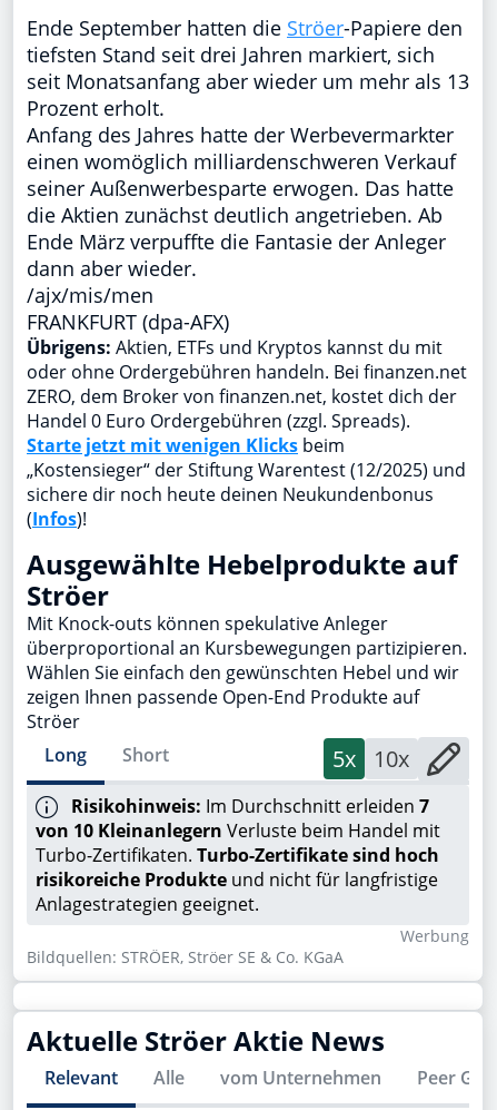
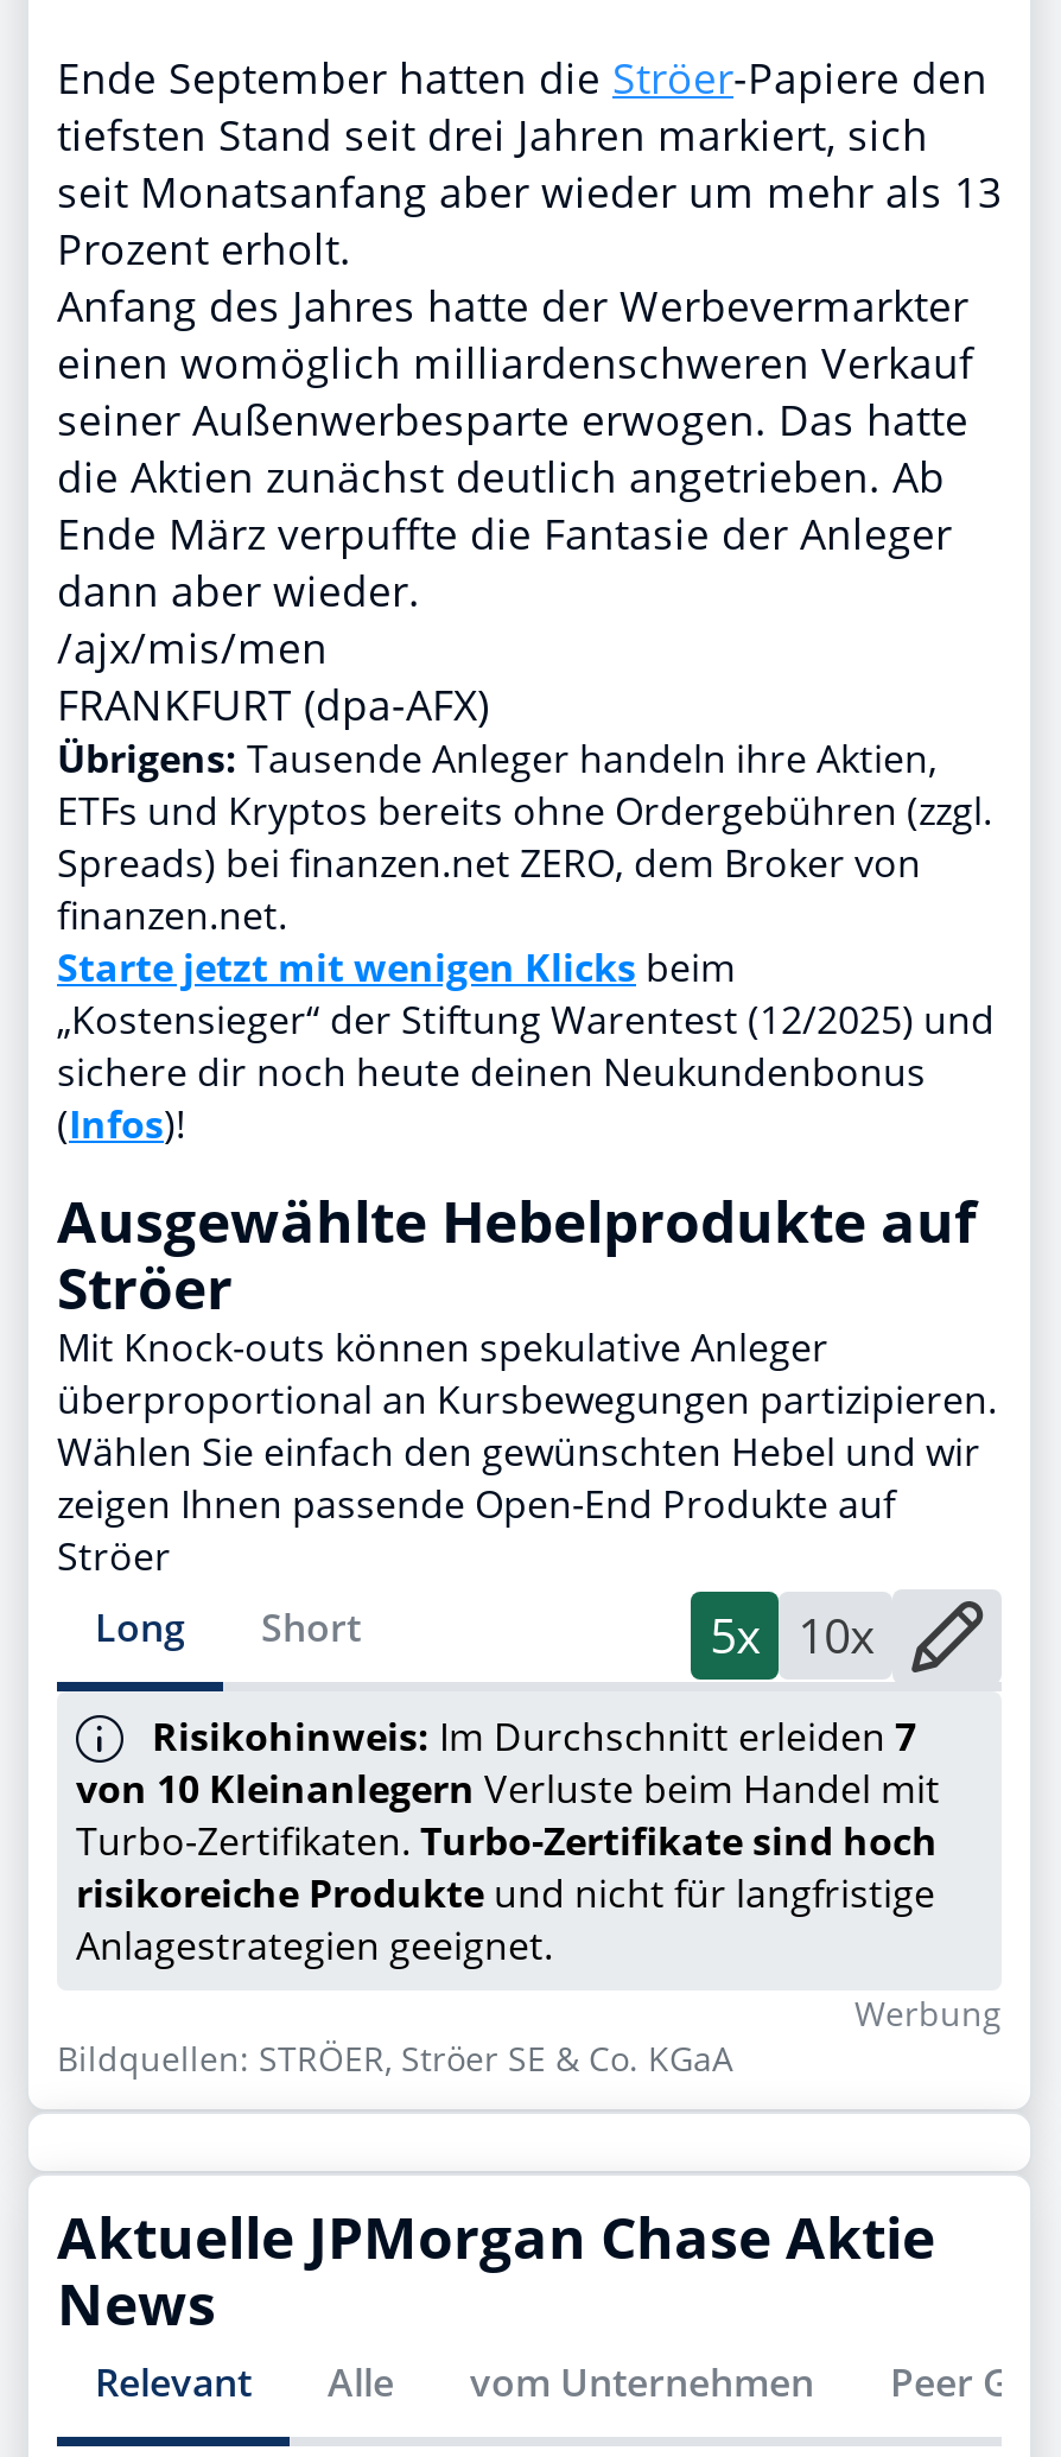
- Übrigens: Aktien, ETFs und Kryptos kannst du mit
- oder ohne Ordergebühren handeln. Bei finanzen.net
- ZERO, dem Broker von finanzen.net, kostet dich der
- Handel 0 Euro Ordergebühren (zzgl. Spreads).
+ Übrigens: Tausende Anleger handeln ihre Aktien,
+ ETFs und Kryptos bereits ohne Ordergebühren (zzgl.
+ Spreads) bei finanzen.net ZERO, dem Broker von
+ finanzen.net.

- Aktuelle Ströer Aktie News
+ Aktuelle JPMorgan Chase Aktie
+ News
